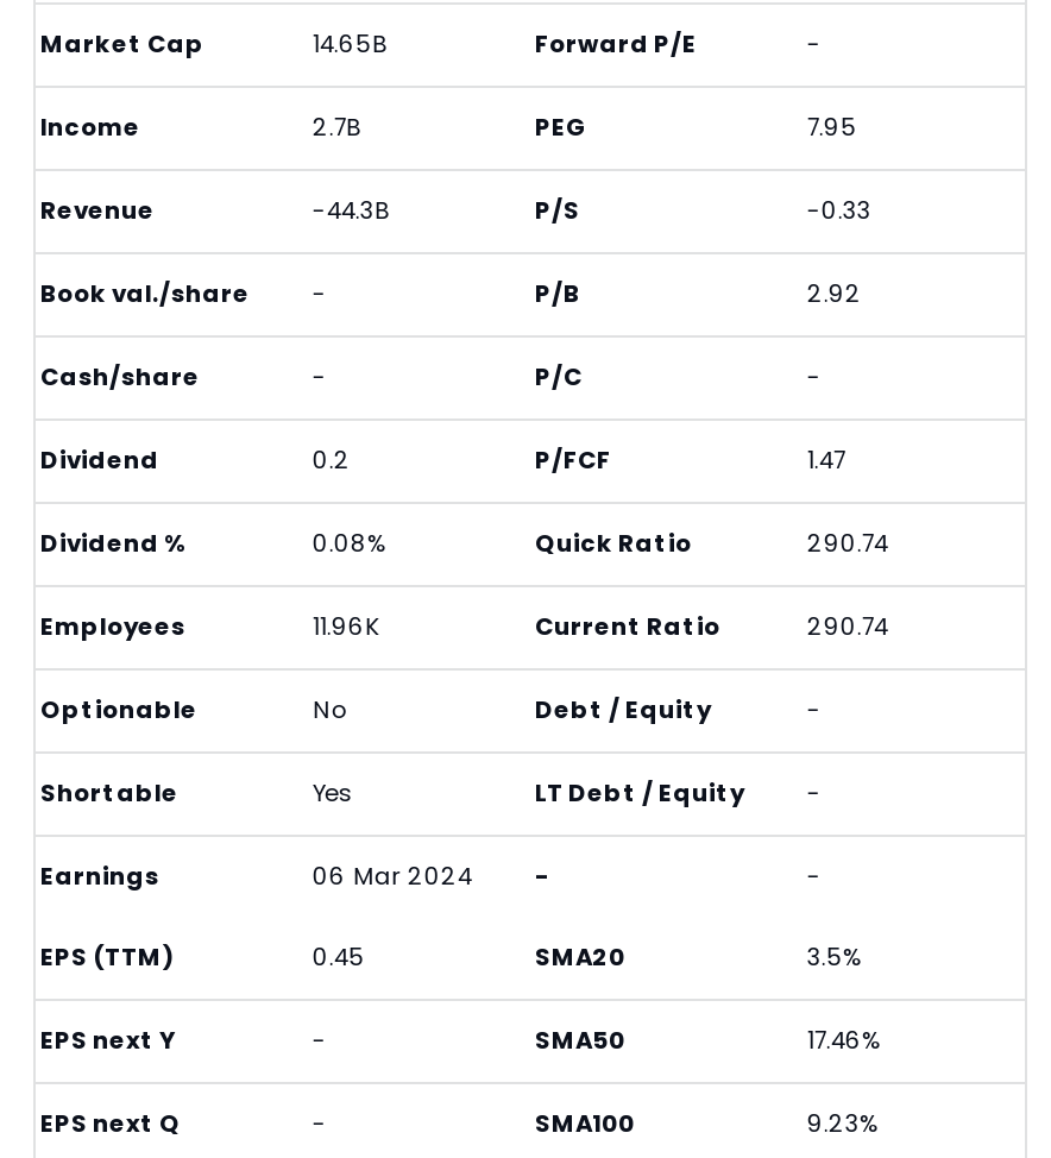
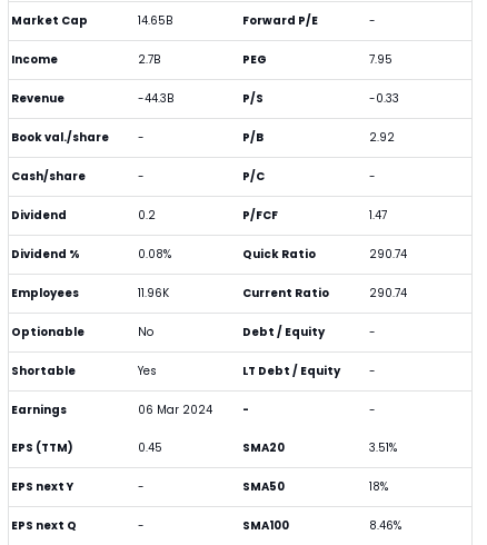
- 3.5%
+ 3.51%

- 17.46%
+ 18%

- 9.23%
+ 8.46%
